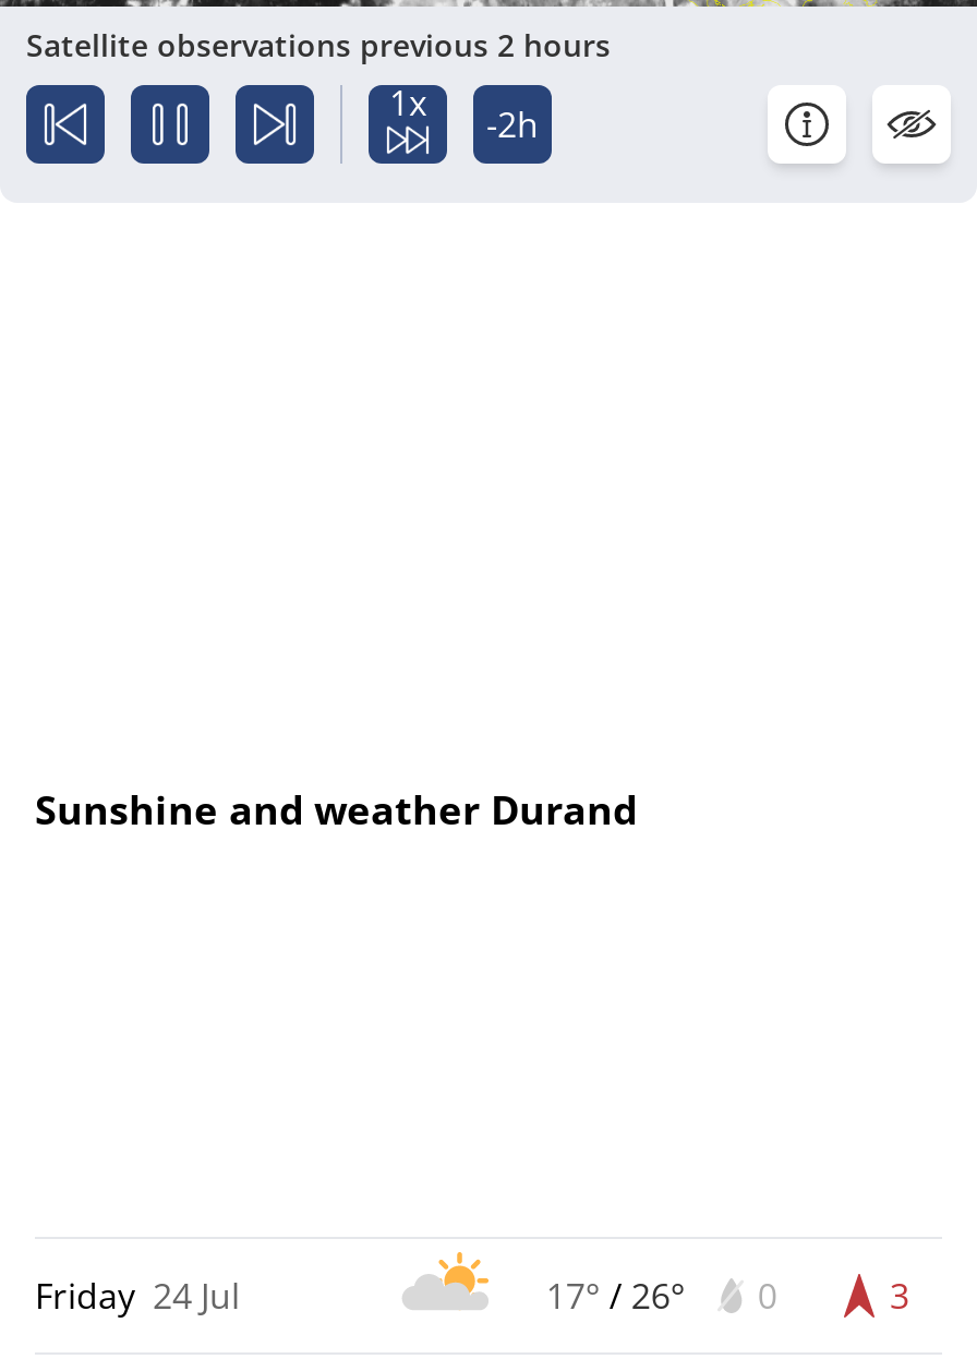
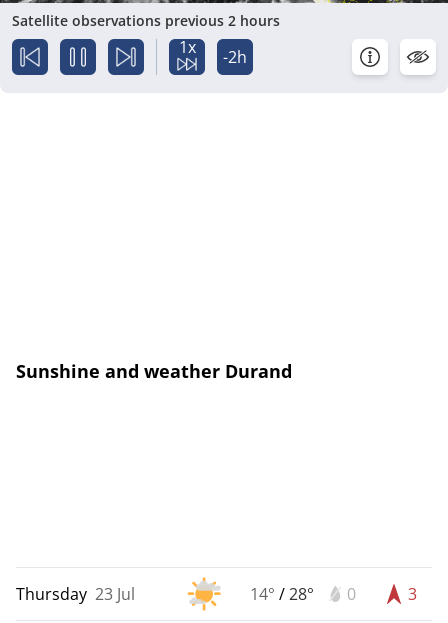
- [image]
- 17° / 26° 0
+ [image]
+ 14° / 28° 0

- Friday 24 Jul
+ Thursday 23 Jul
